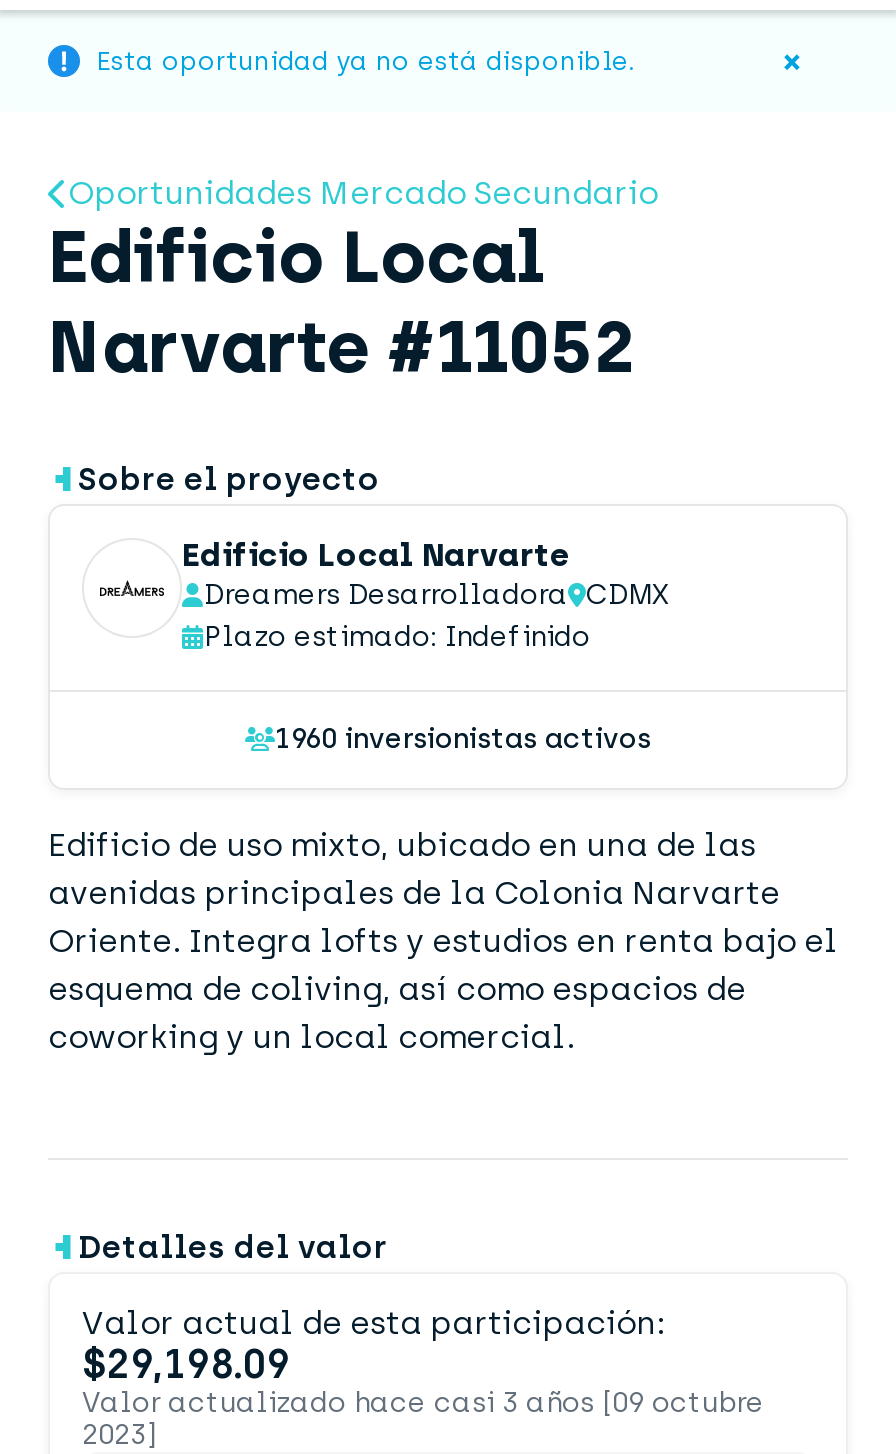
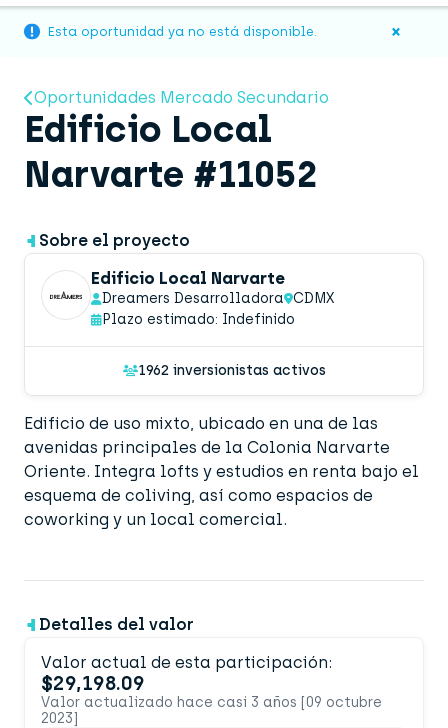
- 1960 inversionistas activos
+ 1962 inversionistas activos
